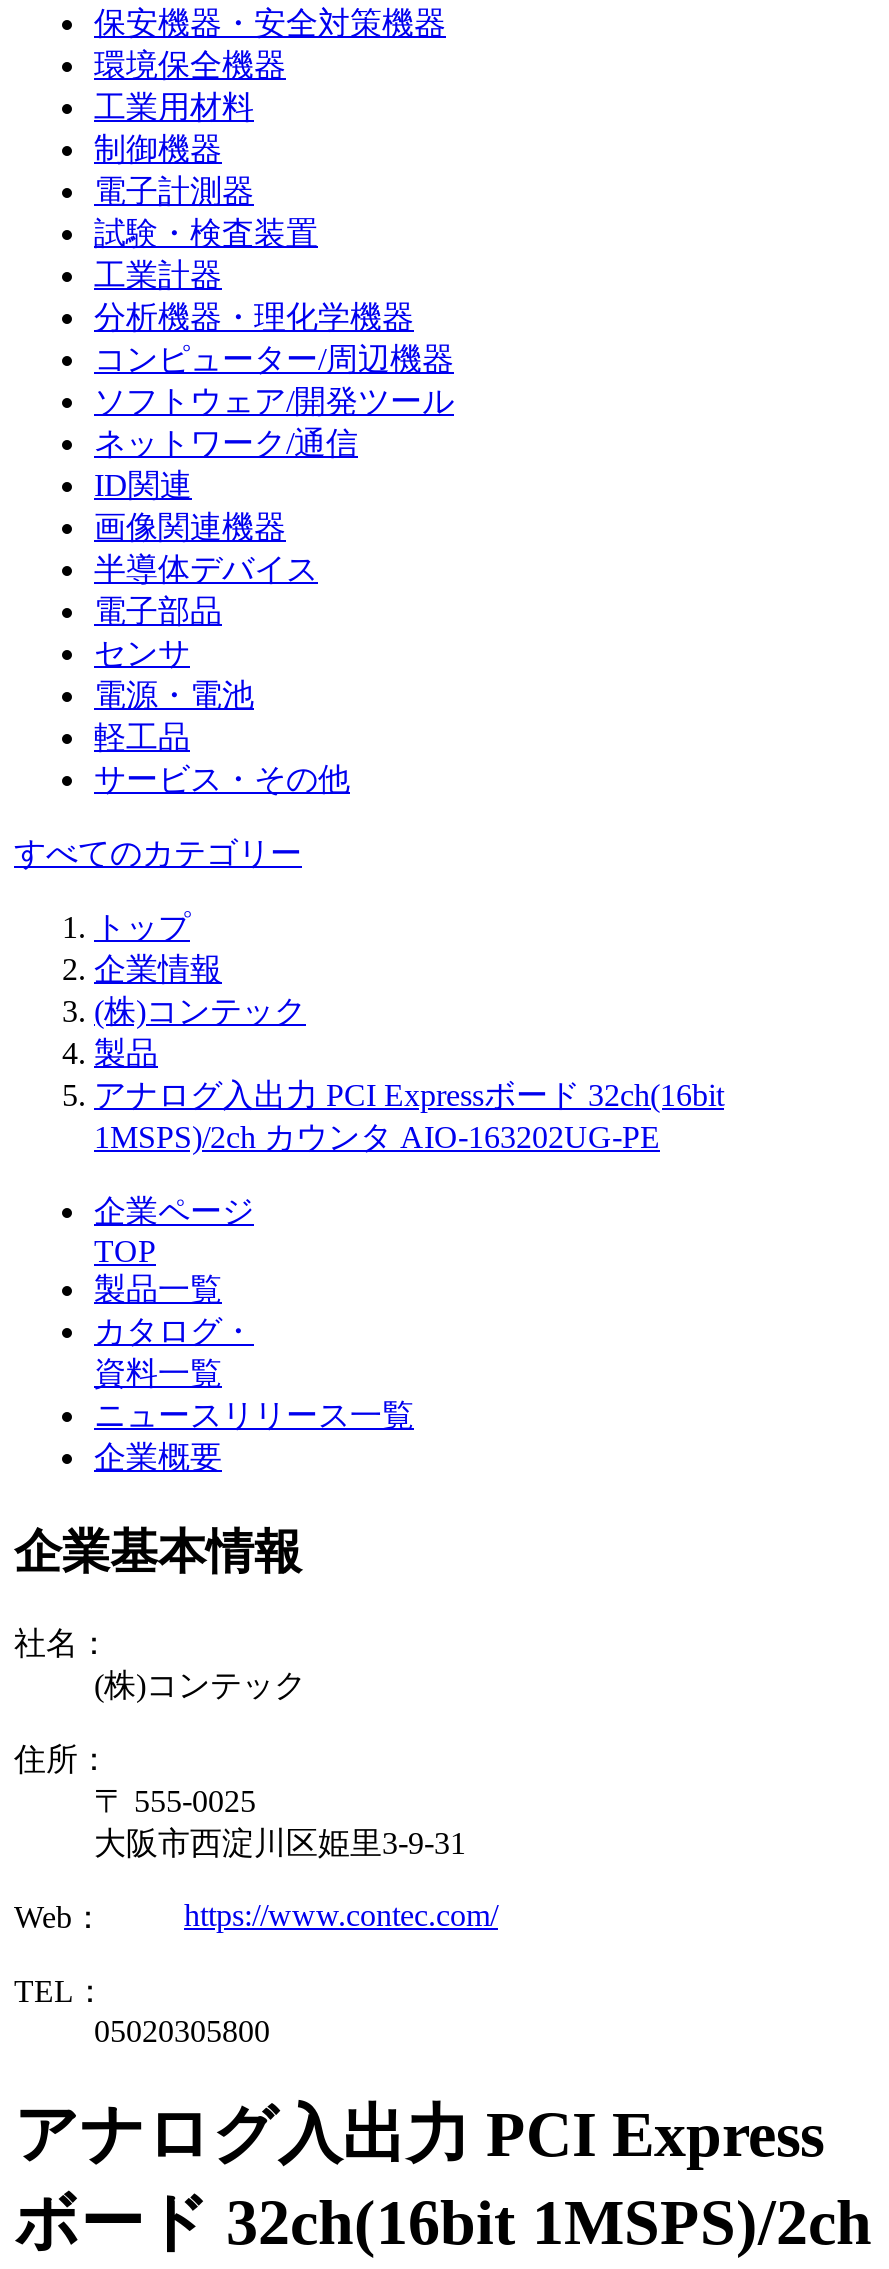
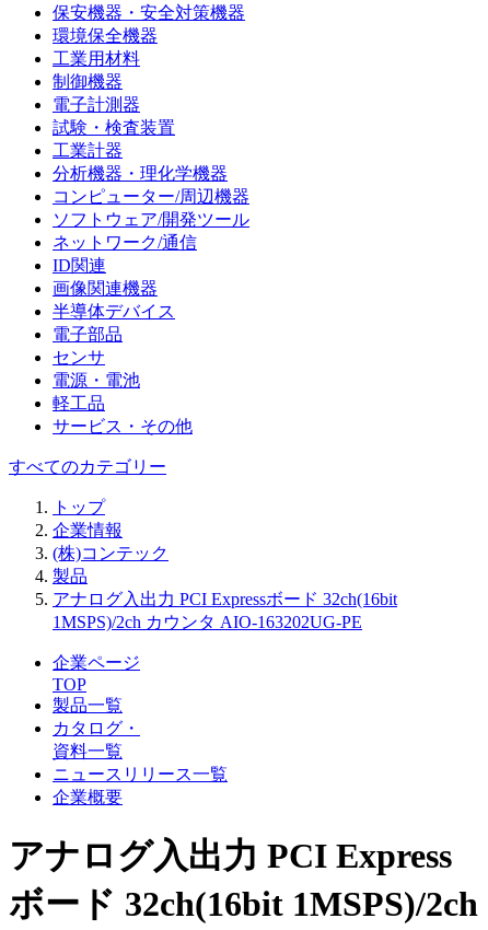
- 企業基本情報
- 社名：
- (株)コンテック
- 住所：
- 〒 555-0025
- 大阪市西淀川区姫里3-9-31
- Web：
- https://www.contec.com/
- TEL：
- 05020305800
